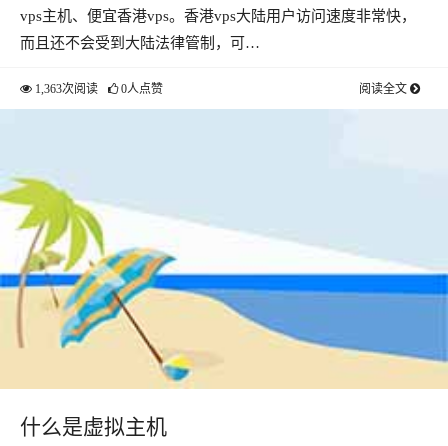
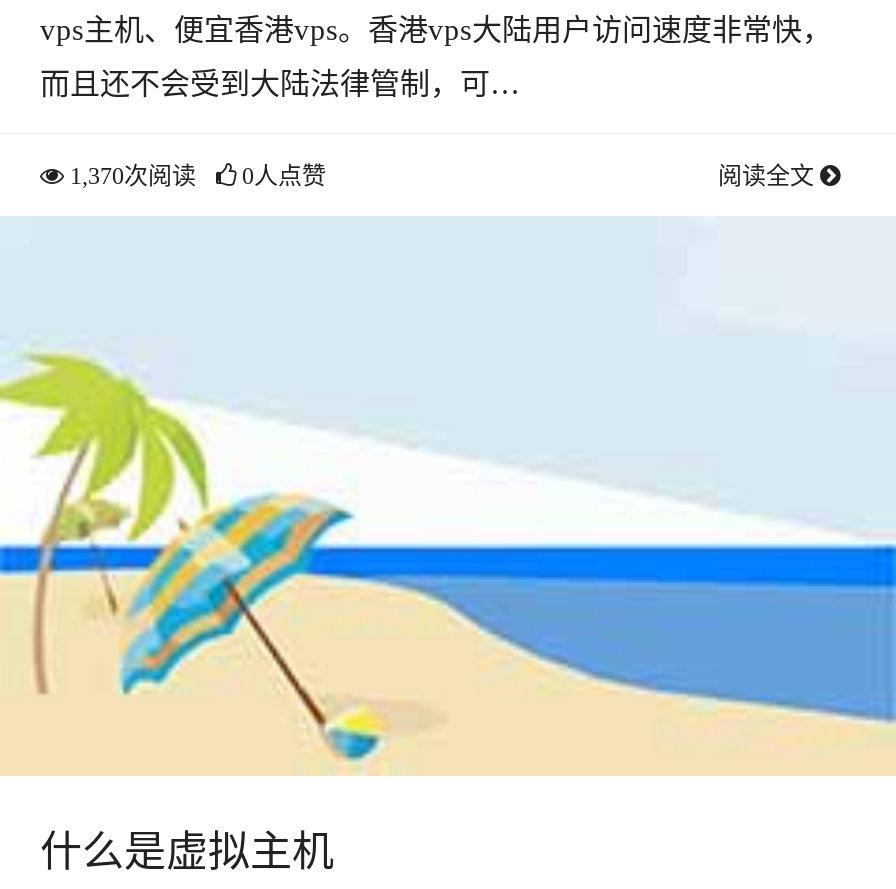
- 1,363次阅读 0人点赞
+ 1,370次阅读 0人点赞
